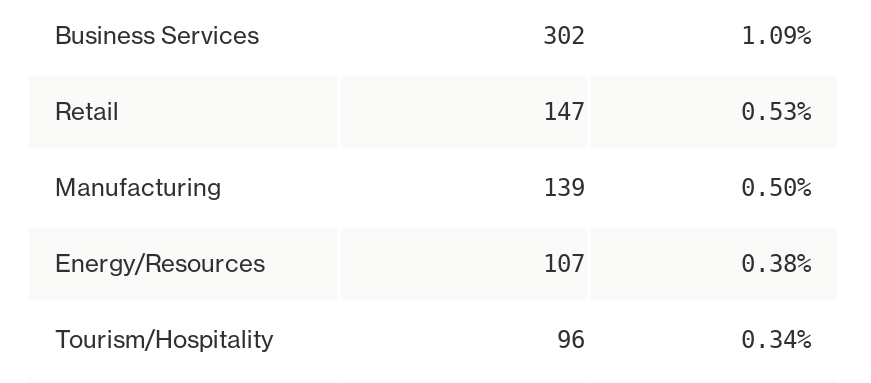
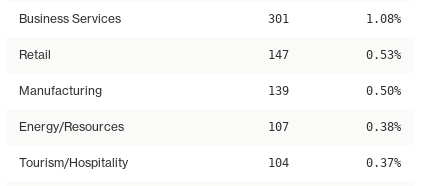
- 302
+ 301

- 1.09%
+ 1.08%

- 96
+ 104

- 0.34%
+ 0.37%
